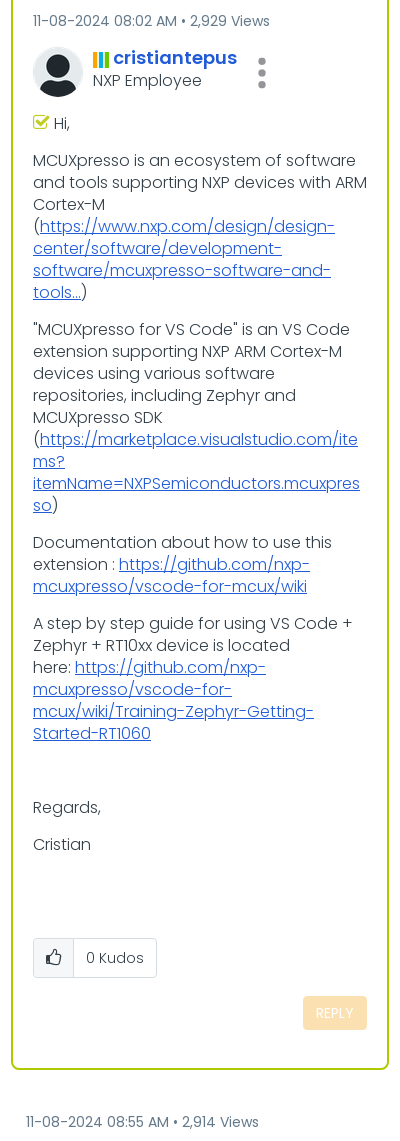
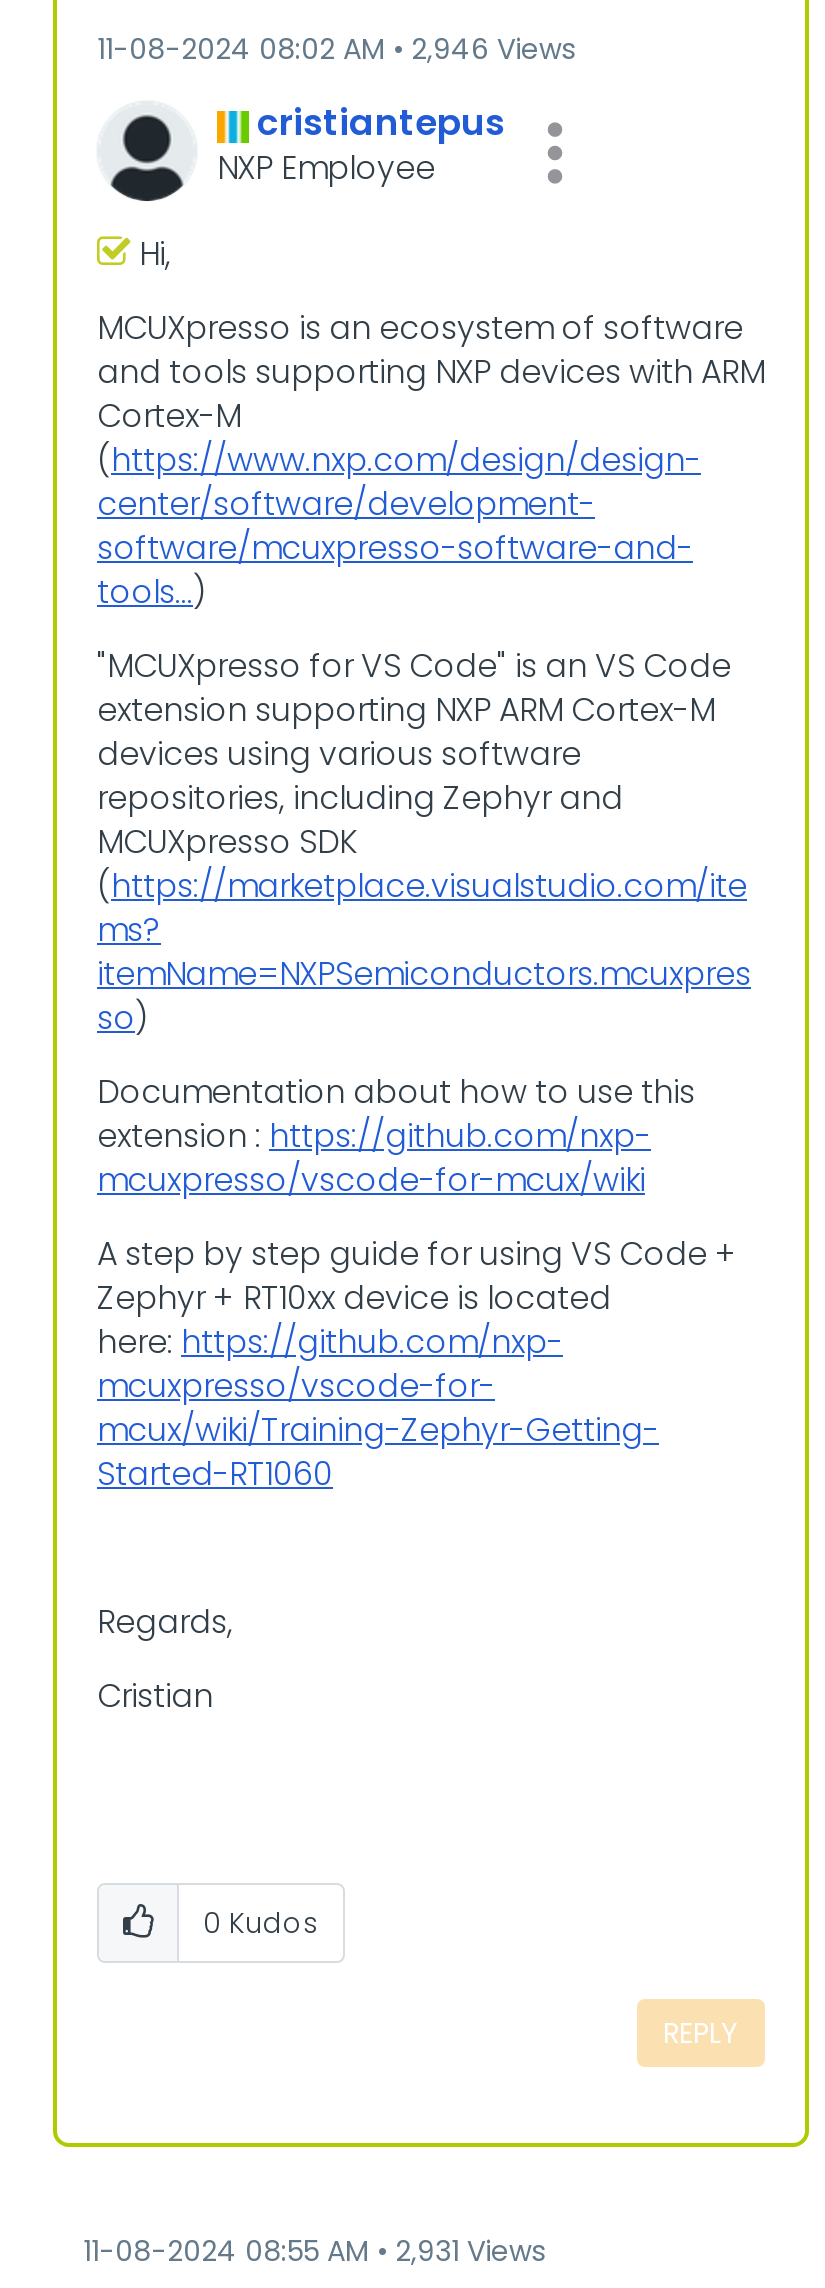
- 2,929 Views
+ 2,946 Views

- 11-08-2024 08:55 AM 2,914 Views
+ 11-08-2024 08:55 AM 2,931 Views
